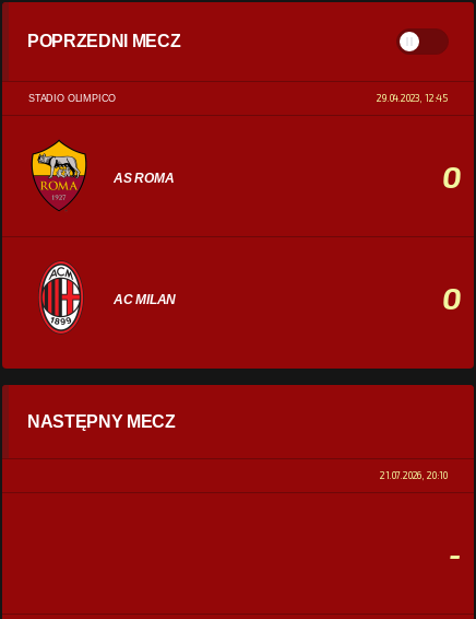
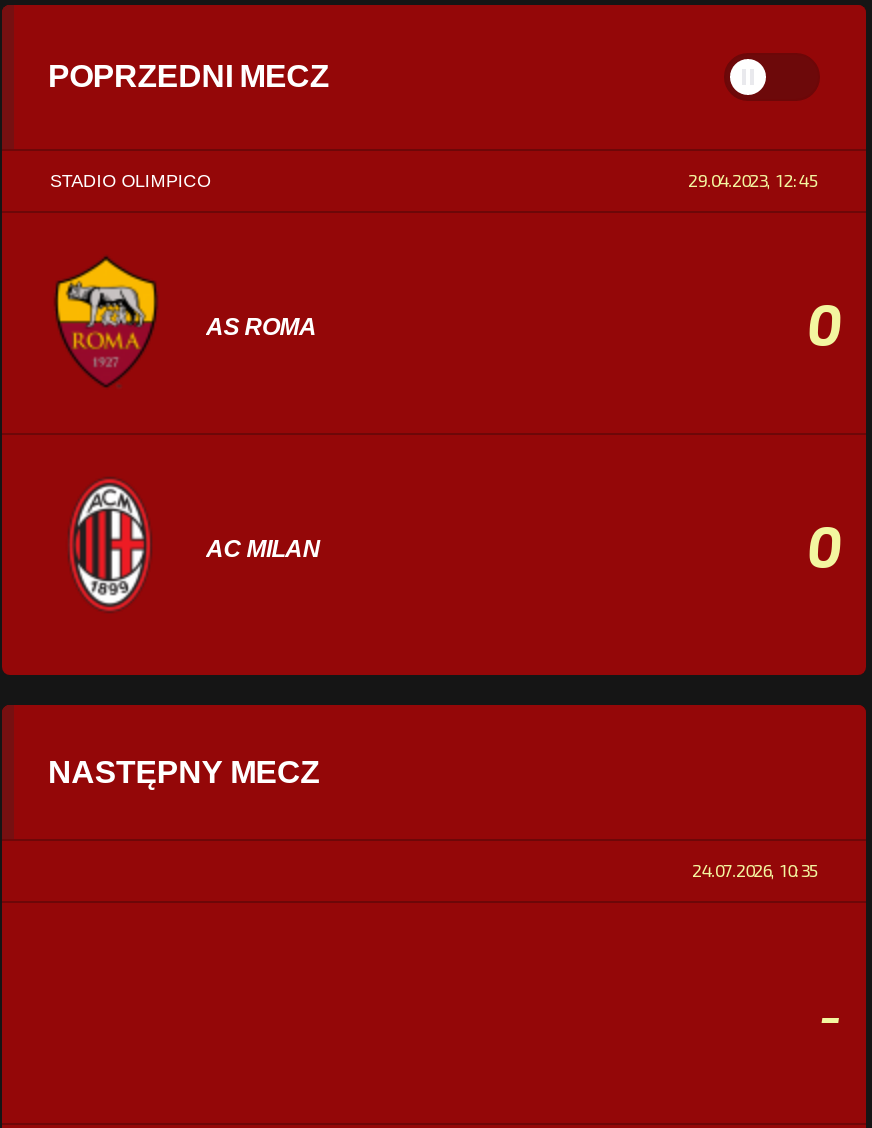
- 21.07.2026, 20:10
+ 24.07.2026, 10:35
